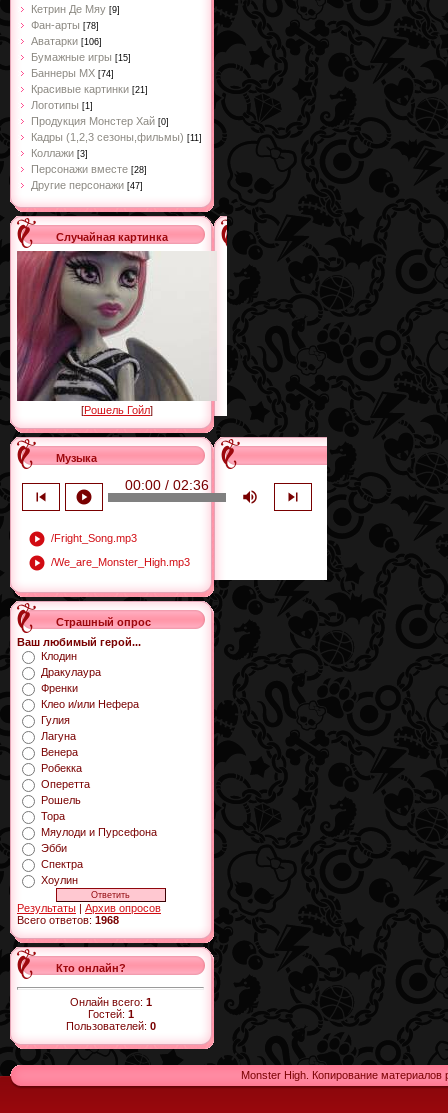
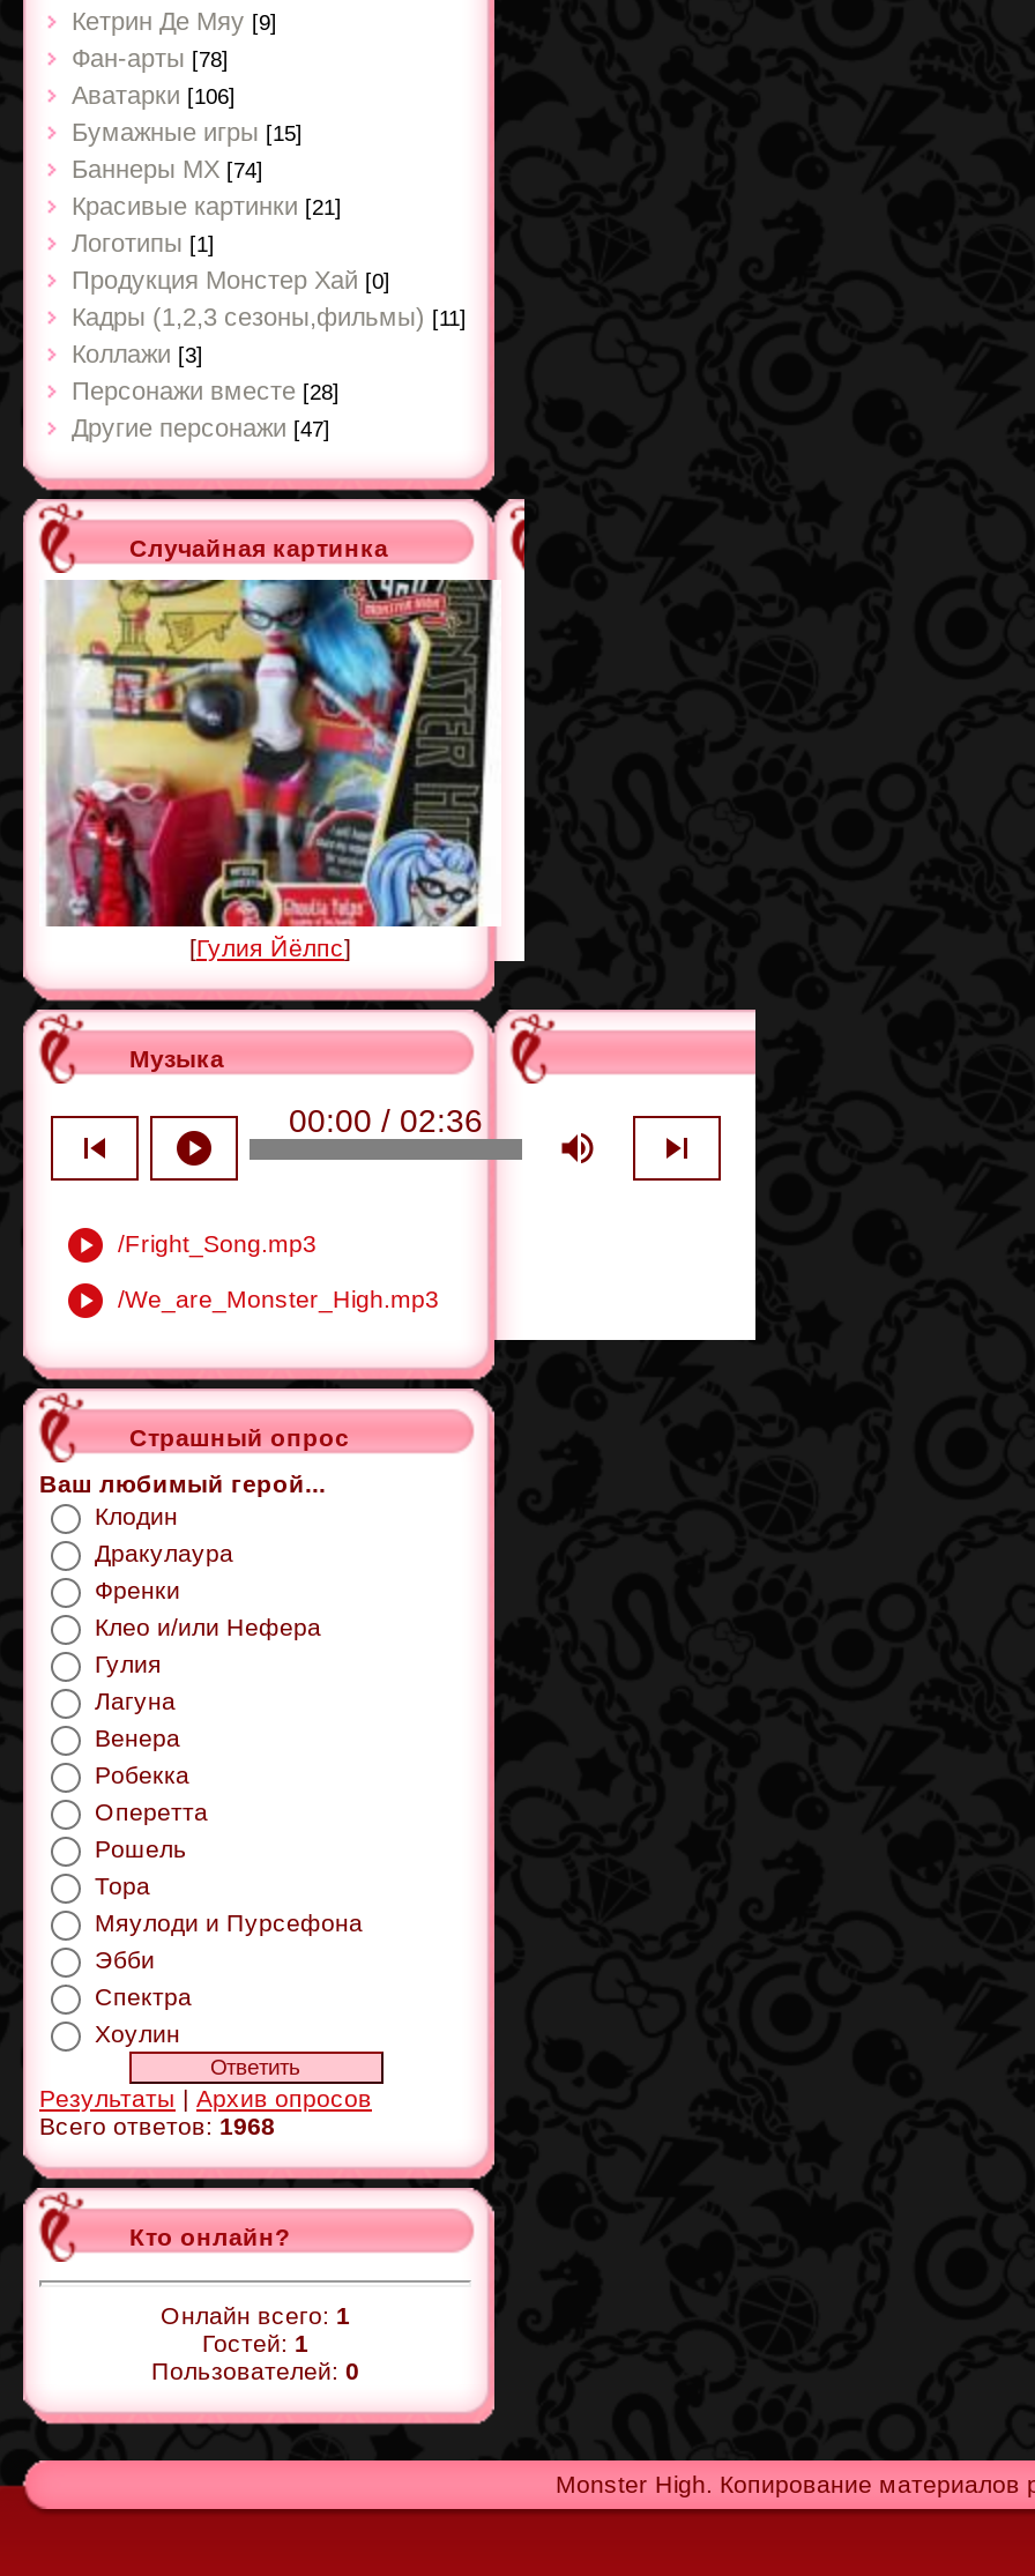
- [image]
- [Рошель Гойл]
+ [image]
+ [Гулия Йёлпс]
